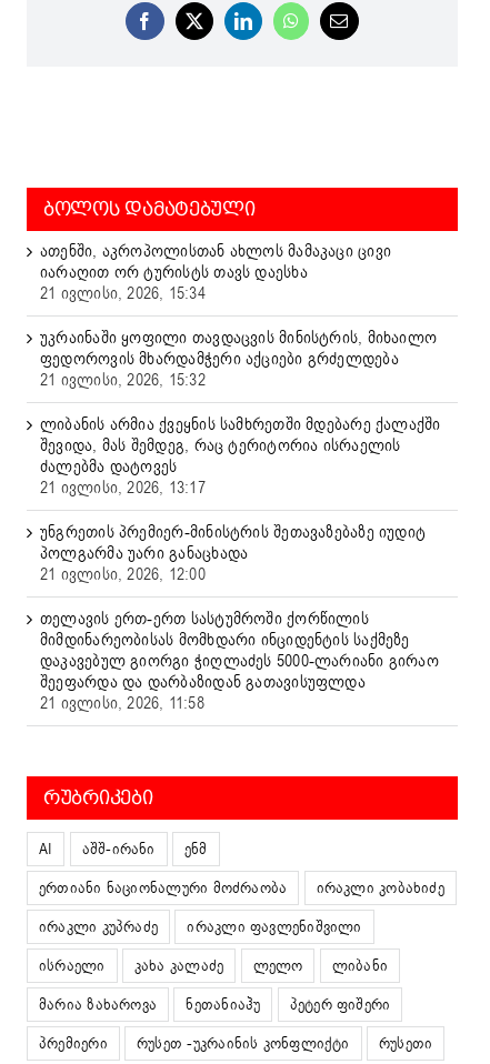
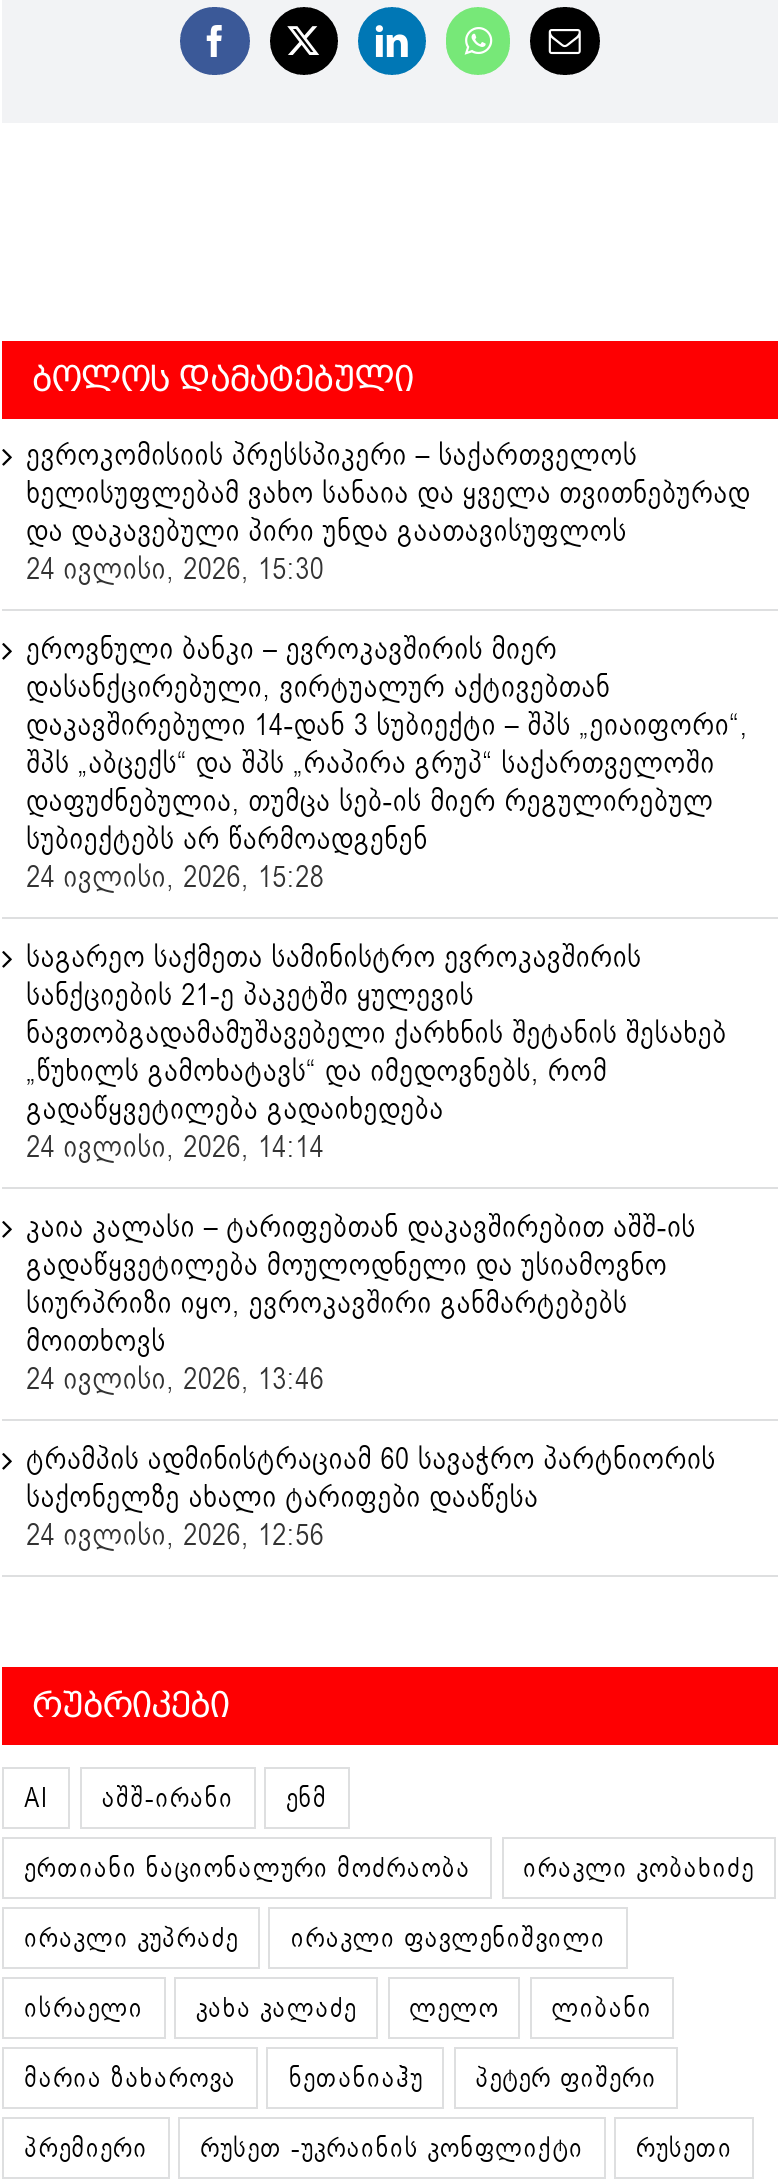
- ათენში, აკროპოლისთან ახლოს მამაკაცი ცივი
- იარაღით ორ ტურისტს თავს დაესხა
- 21 ივლისი, 2026, 15:34
+ ევროკომისიის პრესსპიკერი – საქართველოს
+ ხელისუფლებამ ვახო სანაია და ყველა თვითნებურად
+ და დაკავებული პირი უნდა გაათავისუფლოს
+ 24 ივლისი, 2026, 15:30

- უკრაინაში ყოფილი თავდაცვის მინისტრის, მიხაილო
- ფედოროვის მხარდამჭერი აქციები გრძელდება
- 21 ივლისი, 2026, 15:32
+ ეროვნული ბანკი – ევროკავშირის მიერ
+ დასანქცირებული, ვირტუალურ აქტივებთან
+ დაკავშირებული 14-დან 3 სუბიექტი – შპს „ეიაიფორი“,
+ შპს „აბცექს“ და შპს „რაპირა გრუპ“ საქართველოში
+ დაფუძნებულია, თუმცა სებ-ის მიერ რეგულირებულ
+ სუბიექტებს არ წარმოადგენენ
+ 24 ივლისი, 2026, 15:28

- ლიბანის არმია ქვეყნის სამხრეთში მდებარე ქალაქში
- შევიდა, მას შემდეგ, რაც ტერიტორია ისრაელის
- ძალებმა დატოვეს
- 21 ივლისი, 2026, 13:17
+ საგარეო საქმეთა სამინისტრო ევროკავშირის
+ სანქციების 21-ე პაკეტში ყულევის
+ ნავთობგადამამუშავებელი ქარხნის შეტანის შესახებ
+ „წუხილს გამოხატავს“ და იმედოვნებს, რომ
+ გადაწყვეტილება გადაიხედება
+ 24 ივლისი, 2026, 14:14

- უნგრეთის პრემიერ-მინისტრის შეთავაზებაზე იუდიტ
- პოლგარმა უარი განაცხადა
- 21 ივლისი, 2026, 12:00
+ კაია კალასი – ტარიფებთან დაკავშირებით აშშ-ის
+ გადაწყვეტილება მოულოდნელი და უსიამოვნო
+ სიურპრიზი იყო, ევროკავშირი განმარტებებს
+ მოითხოვს
+ 24 ივლისი, 2026, 13:46

- თელავის ერთ-ერთ სასტუმროში ქორწილის
- მიმდინარეობისას მომხდარი ინციდენტის საქმეზე
- დაკავებულ გიორგი ჭიღლაძეს 5000-ლარიანი გირაო
- შეეფარდა და დარბაზიდან გათავისუფლდა
- 21 ივლისი, 2026, 11:58
+ ტრამპის ადმინისტრაციამ 60 სავაჭრო პარტნიორის
+ საქონელზე ახალი ტარიფები დააწესა
+ 24 ივლისი, 2026, 12:56
